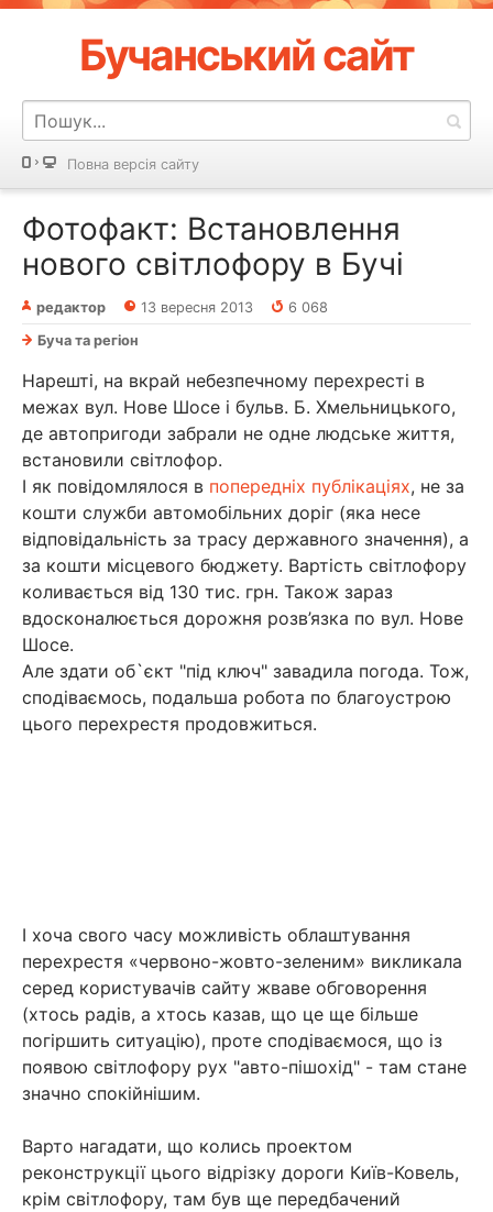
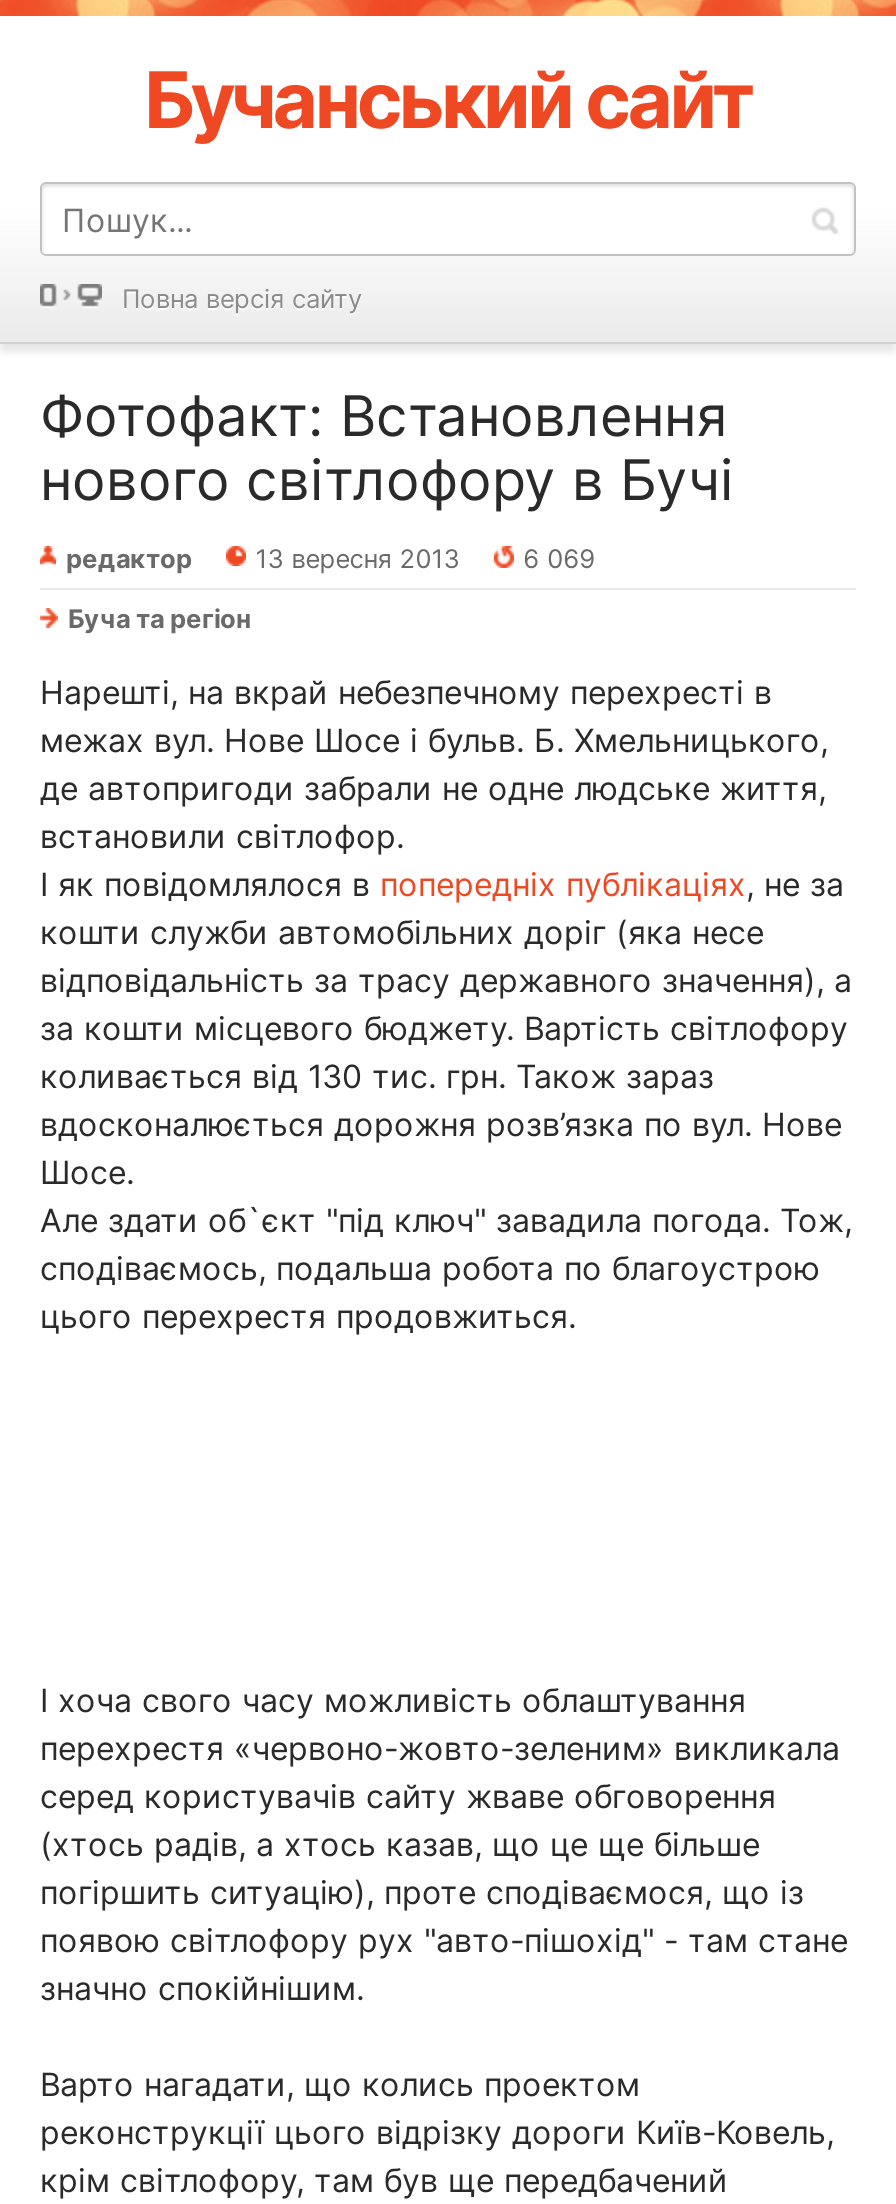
- 6 068
+ 6 069
